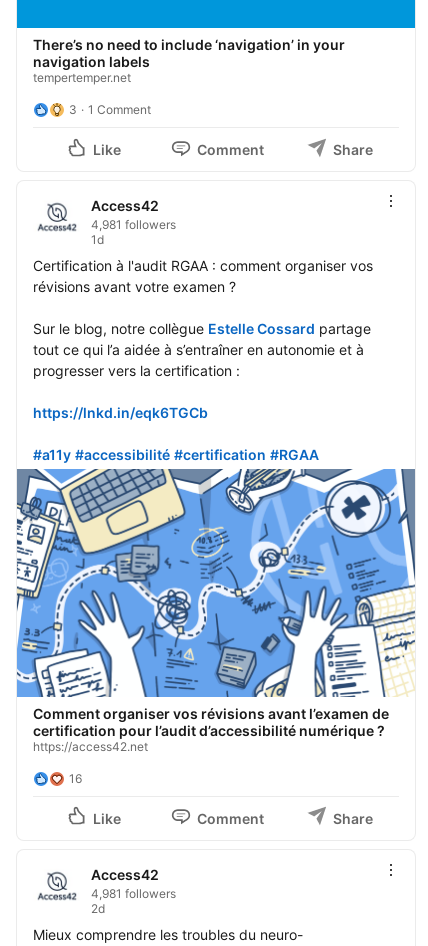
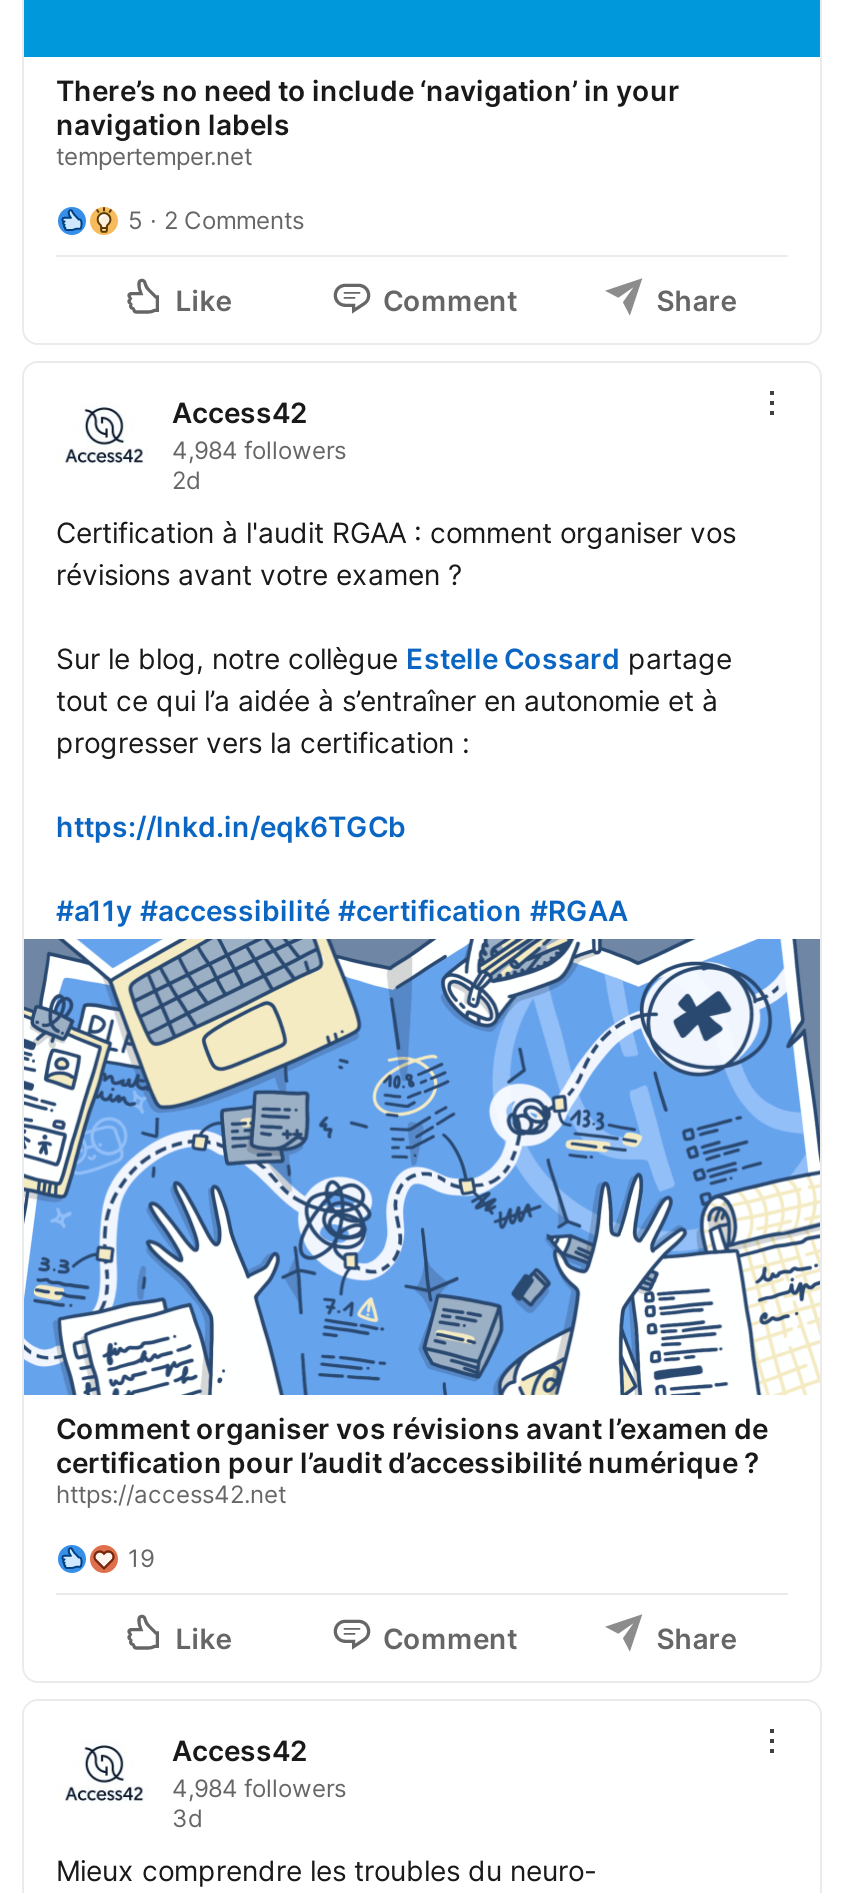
- 3
- 1 Comment
+ 5
+ 2 Comments

- 4,981 followers
- 1d
+ 4,984 followers
+ 2d

- 16
+ 19

- 4,981 followers
- 2d
+ 4,984 followers
+ 3d
